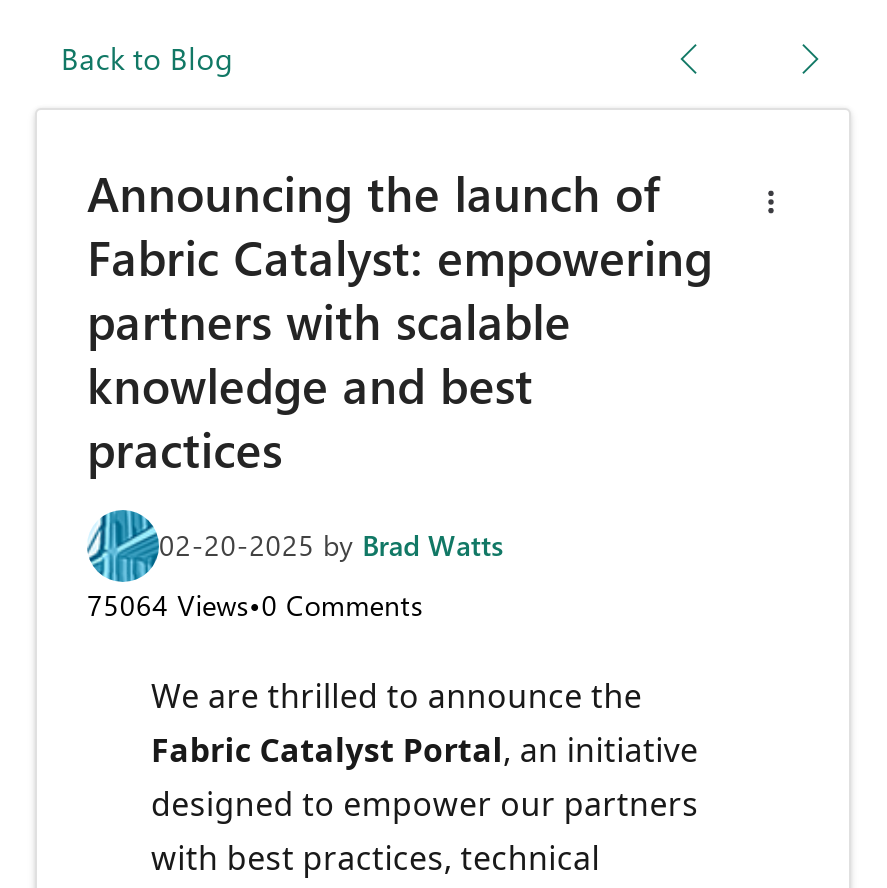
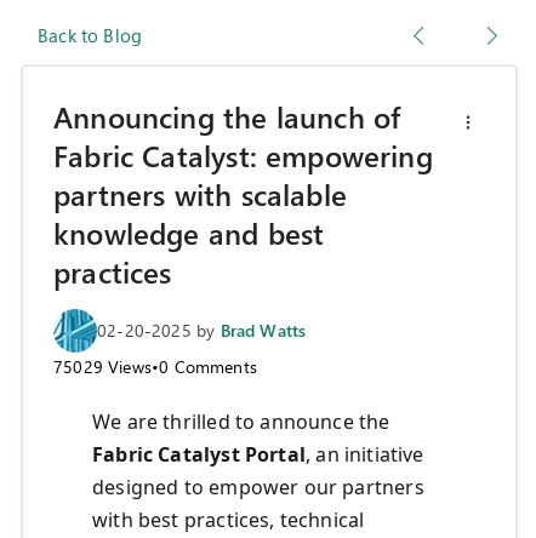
- 75064 Views•0 Comments
+ 75029 Views•0 Comments
